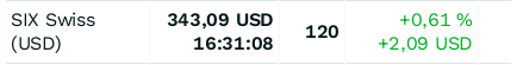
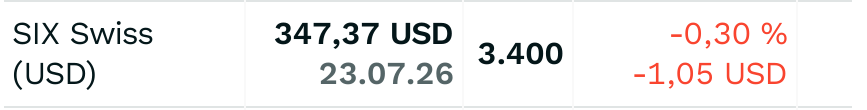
- 343,09 USD
- 16:31:08
+ 347,37 USD
+ 23.07.26

- +0,61%
- +2,09 USD
+ -0,30%
+ -1,05 USD

- 120
+ 3.400
